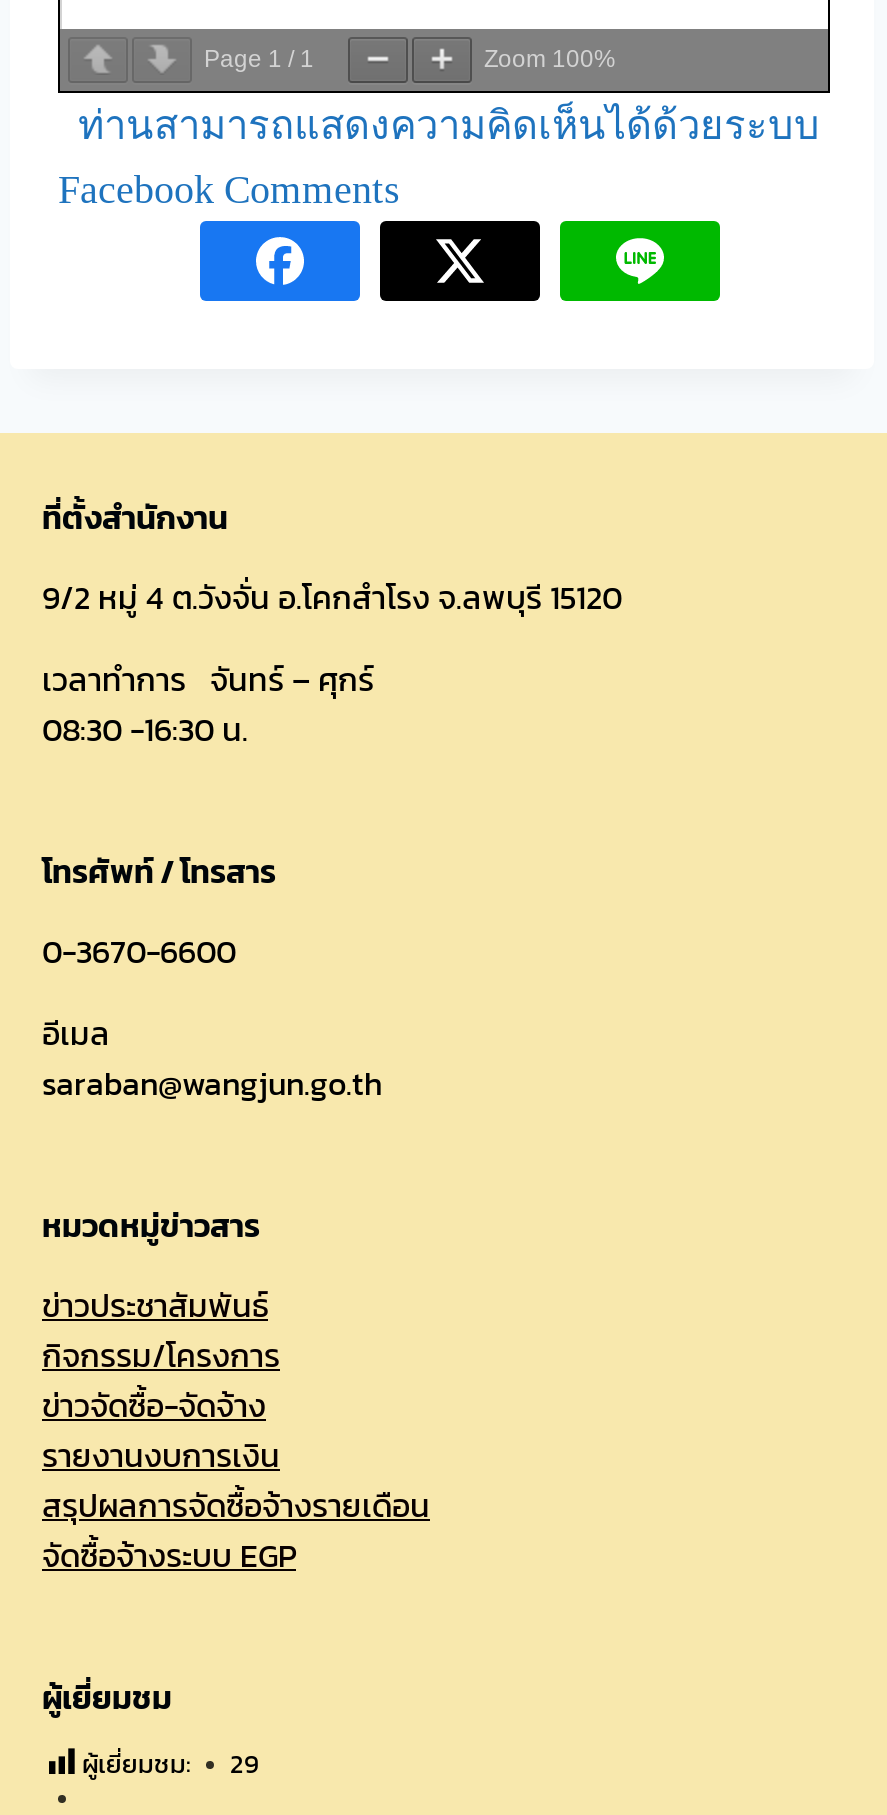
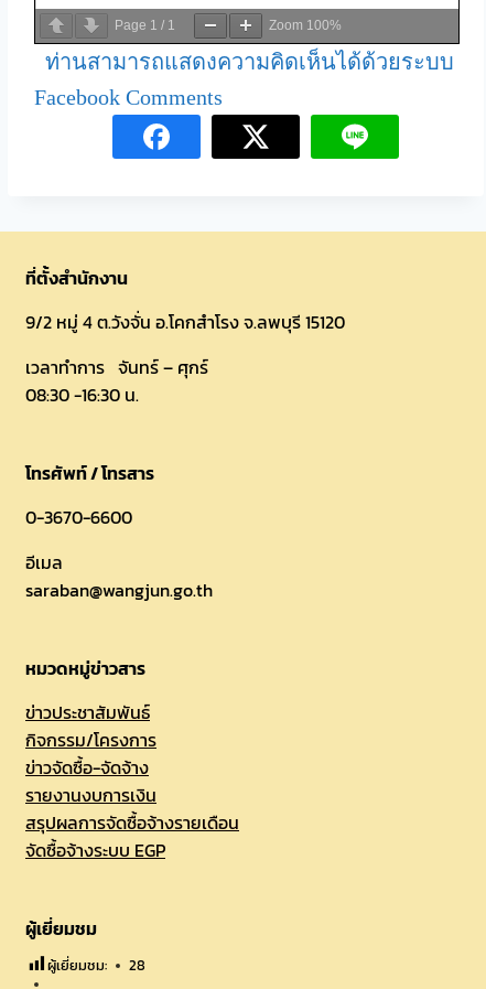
- ผู้เยี่ยมชม: 29
+ ผู้เยี่ยมชม: 28
